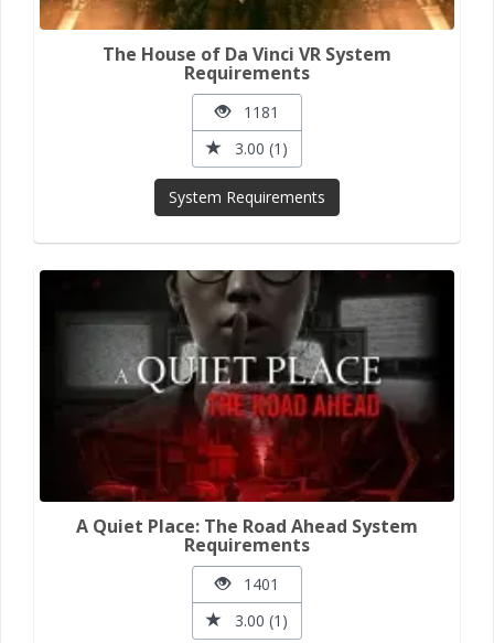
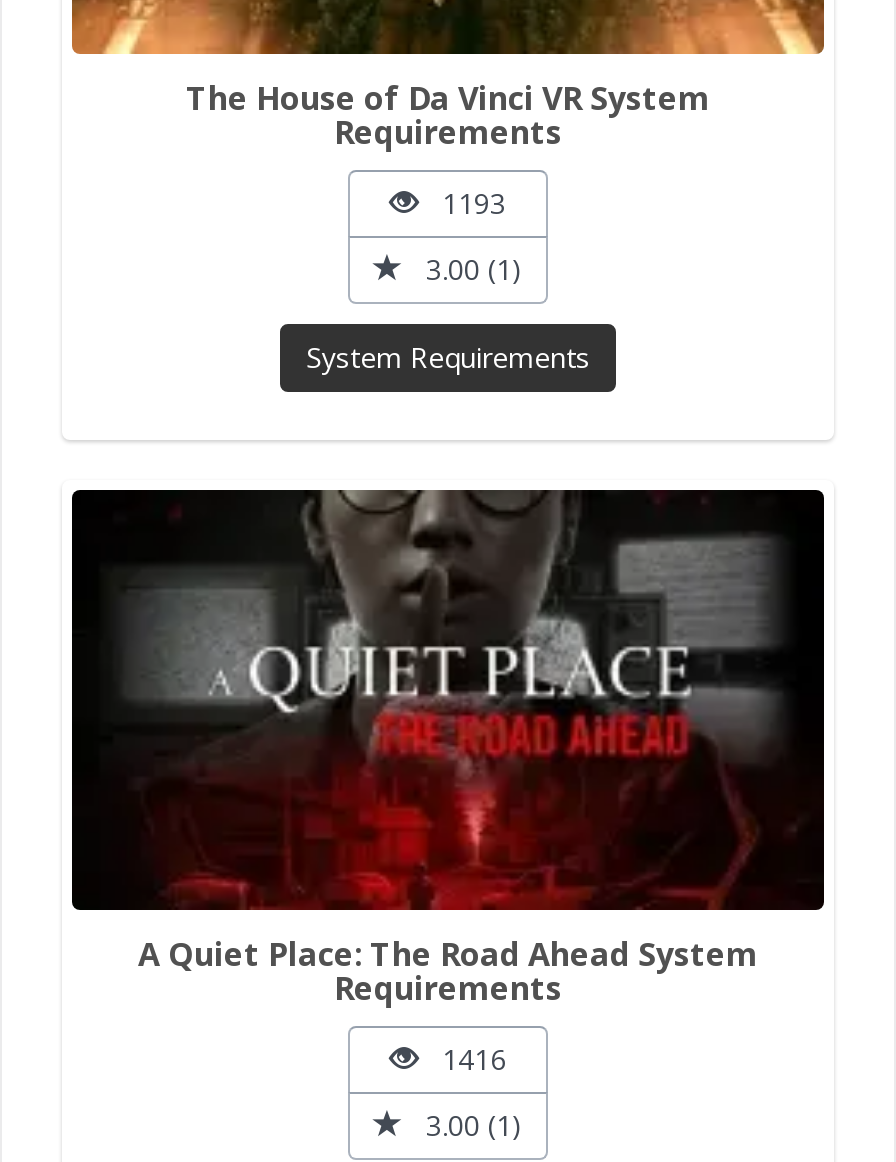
- 1181
+ 1193

- 1401
+ 1416
